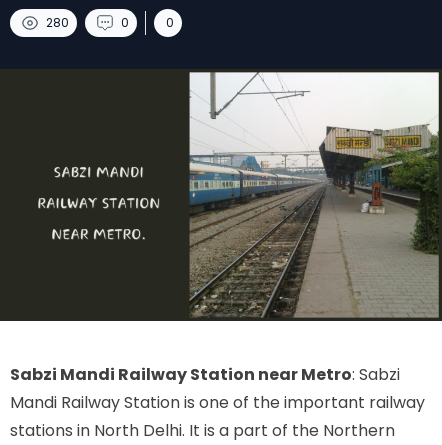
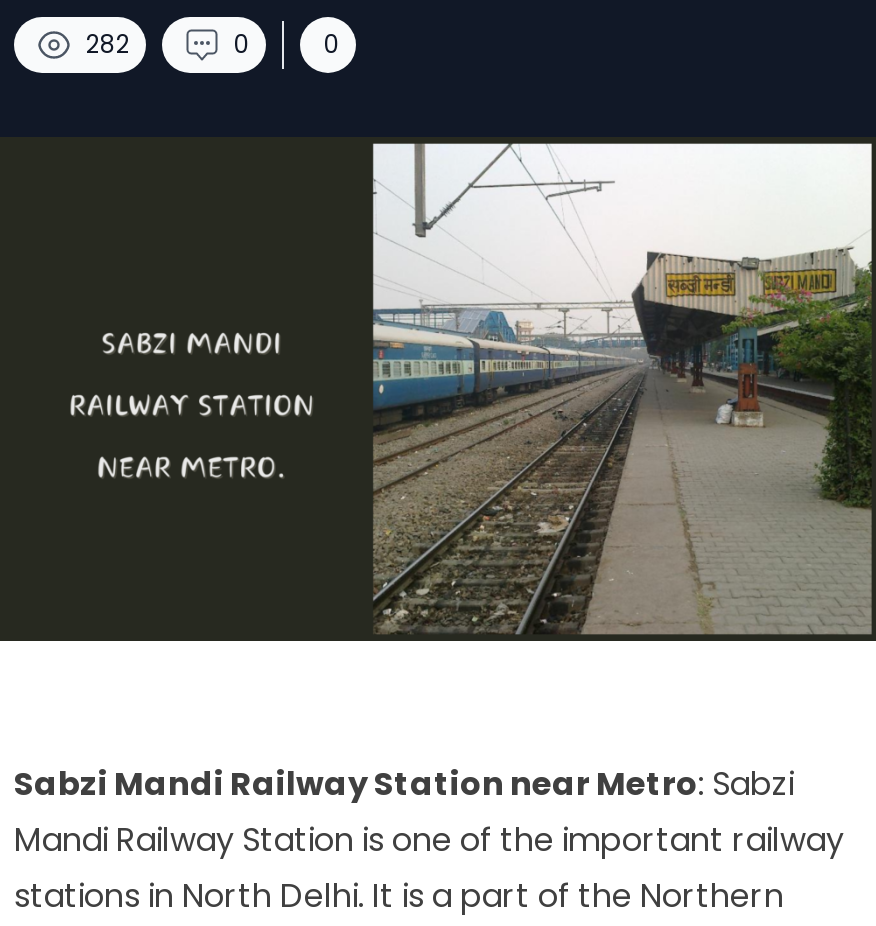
- 280
+ 282
